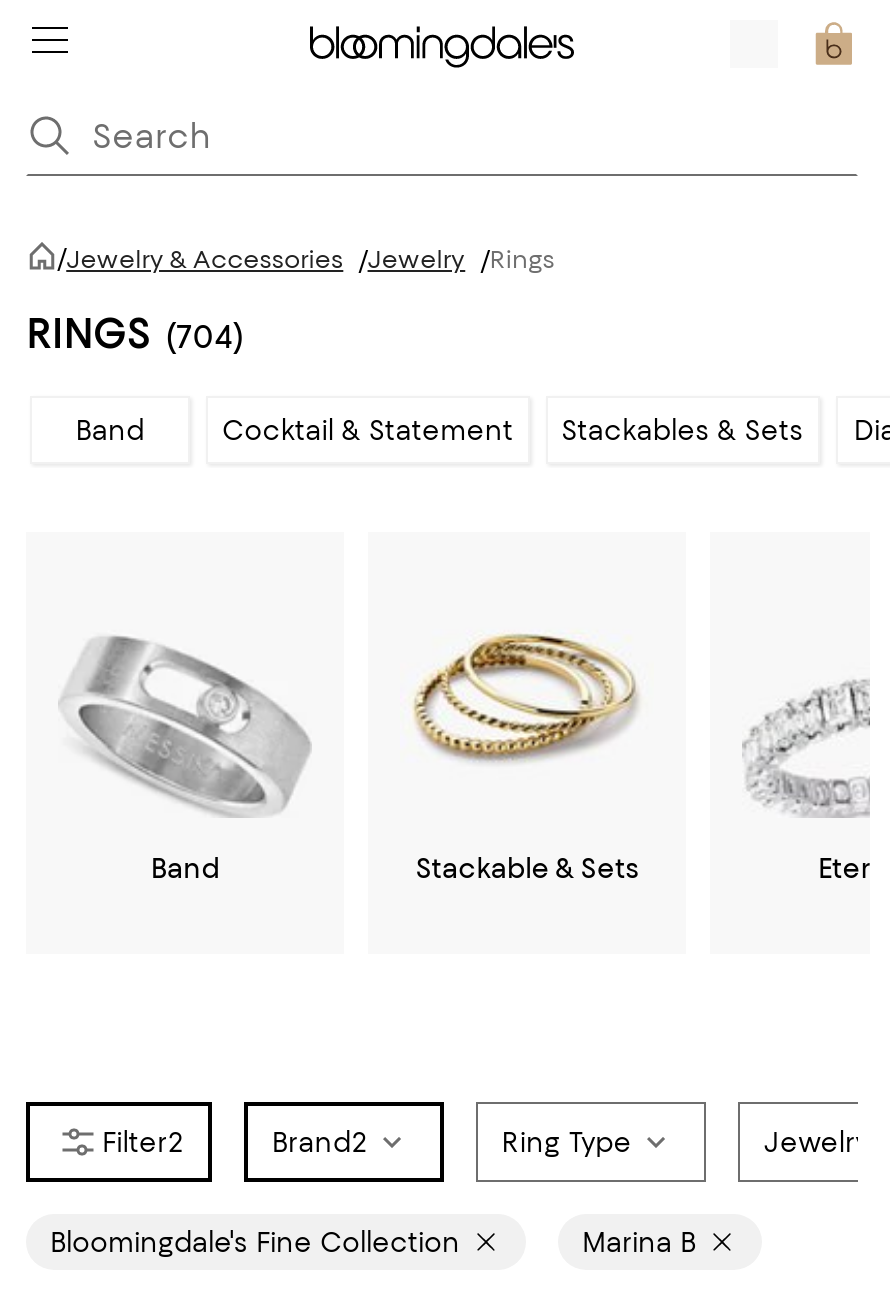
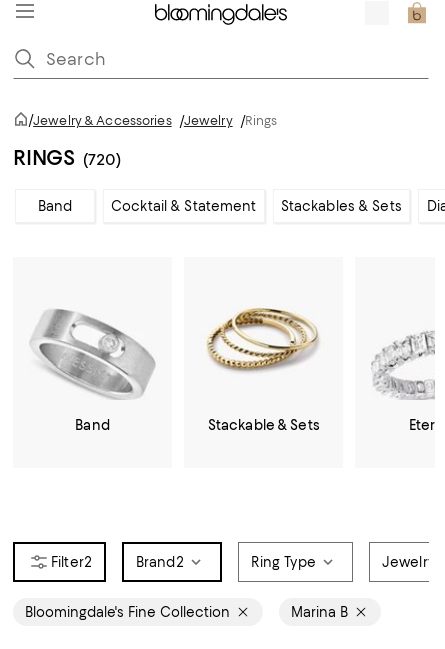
- RINGS (704)
+ RINGS (720)
